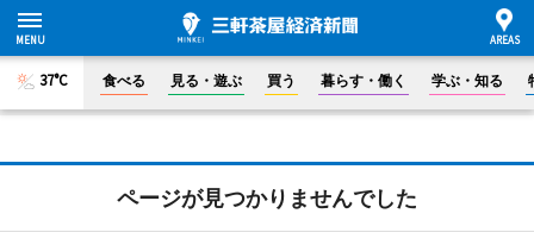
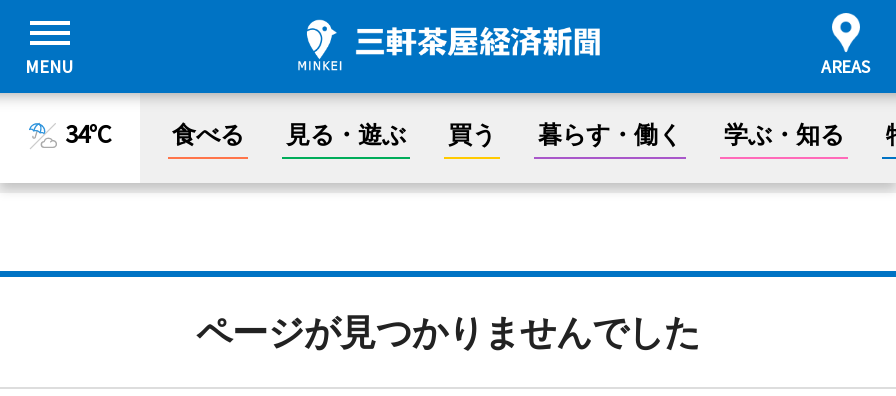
- 37°C
+ 34°C
